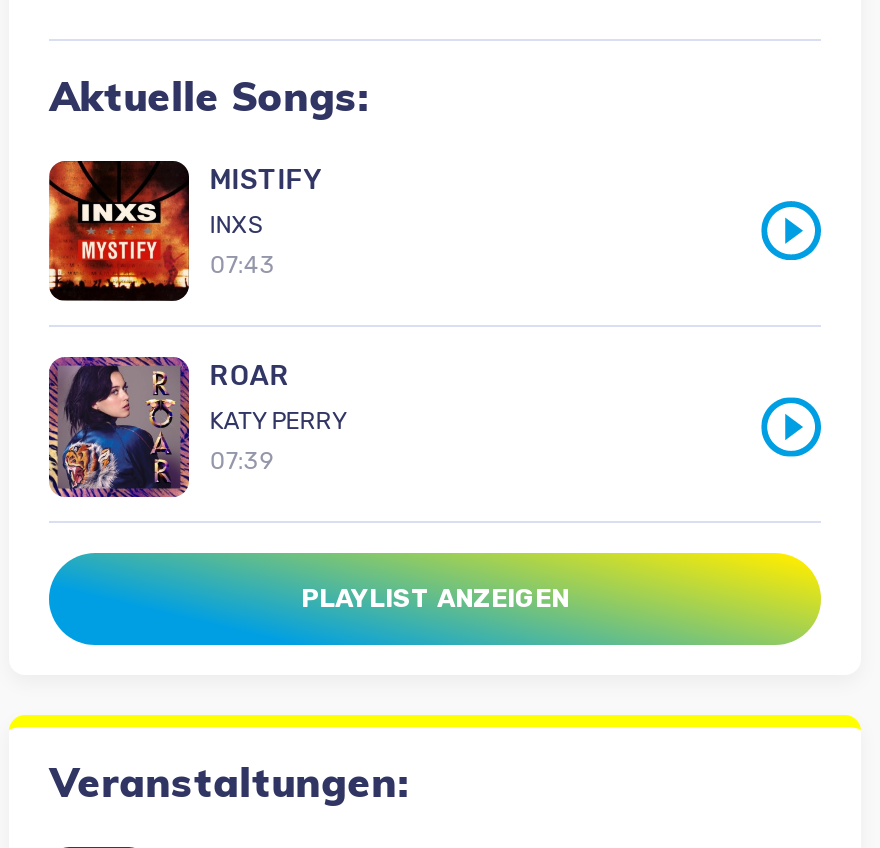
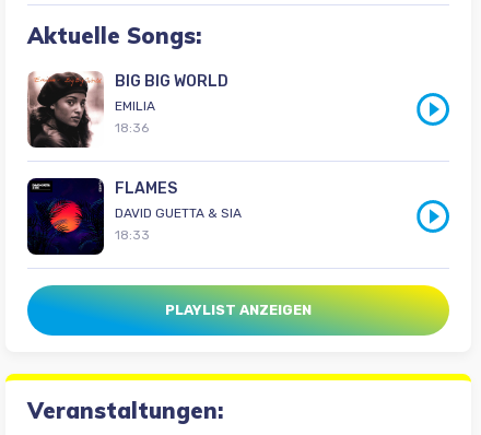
- [image]
- MISTIFY
- INXS
- 07:43
+ [image]
+ BIG BIG WORLD
+ EMILIA
+ 18:36

- [image]
- ROAR
- KATY PERRY
- 07:39
+ [image]
+ FLAMES
+ DAVID GUETTA & SIA
+ 18:33
